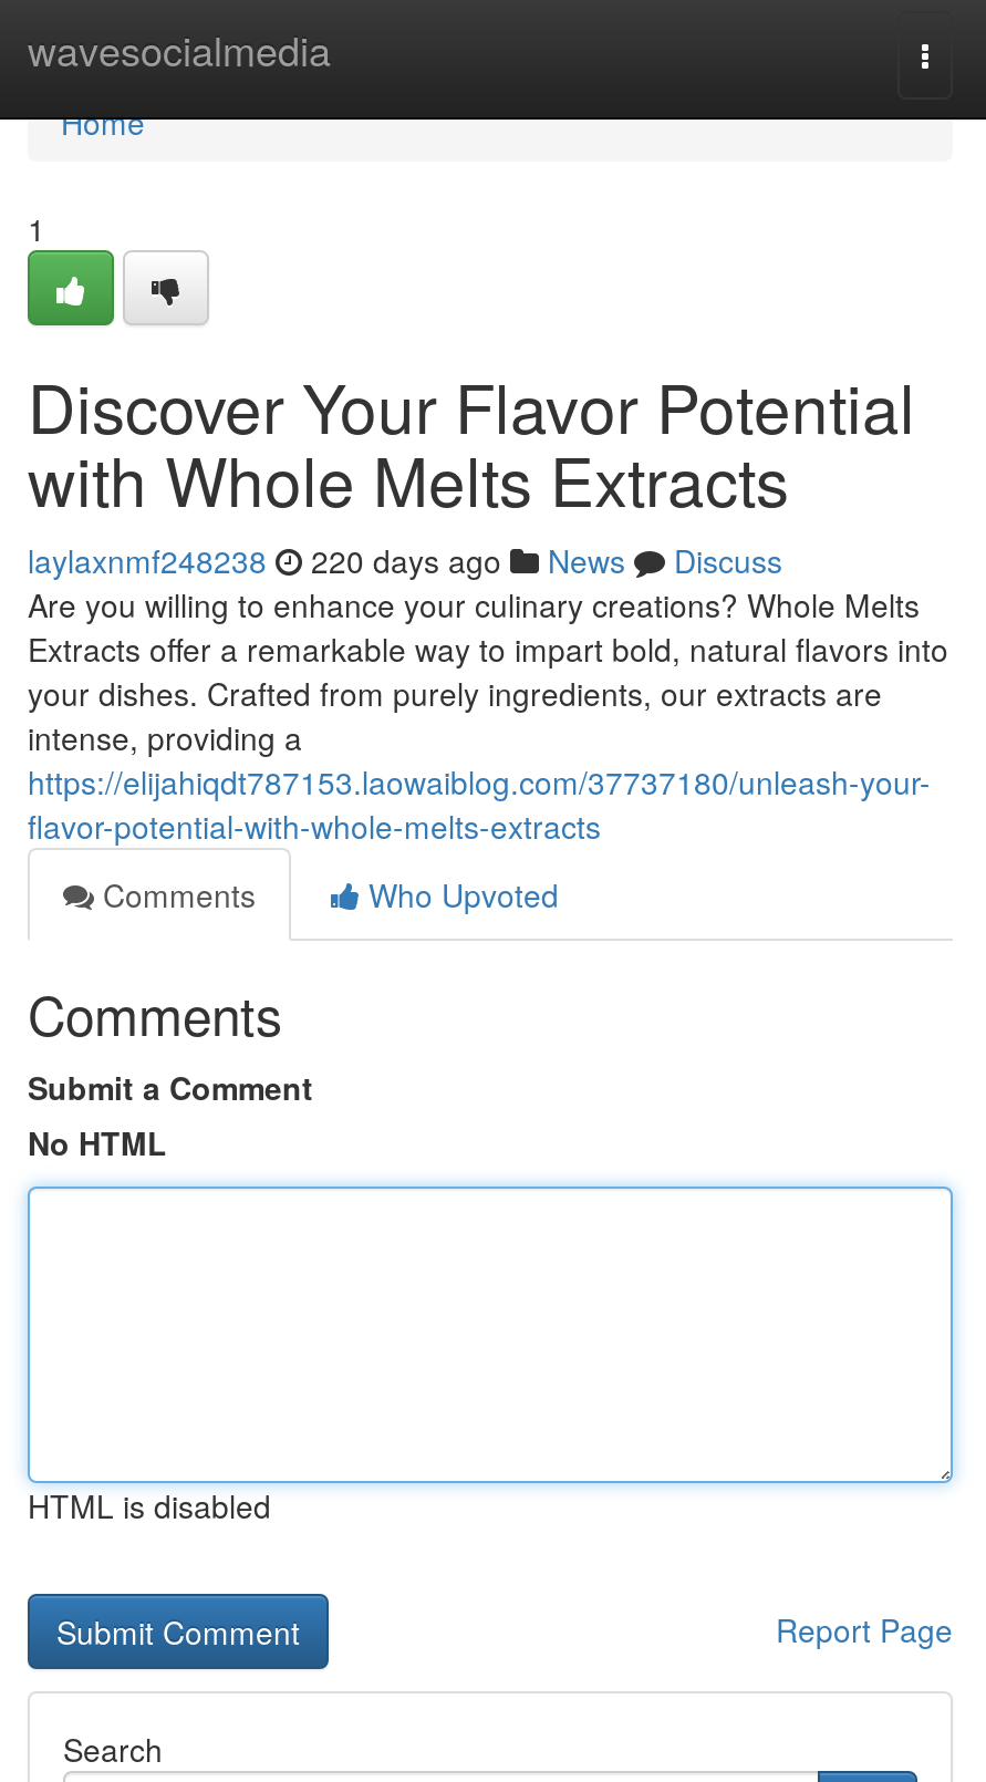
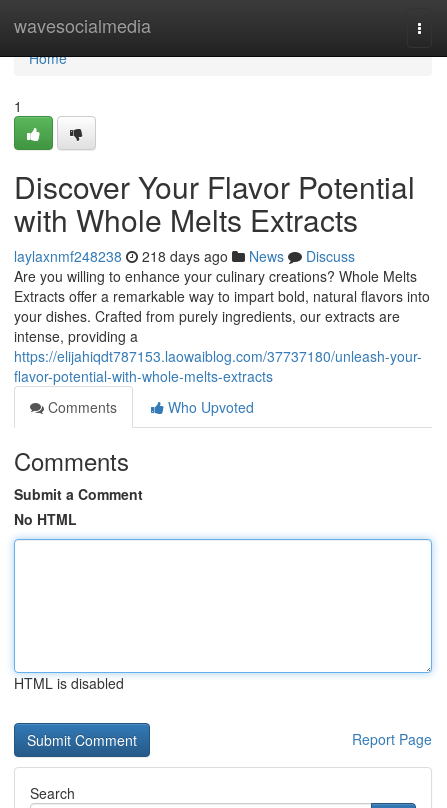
- laylaxnmf248238 220 days ago News Discuss
+ laylaxnmf248238 218 days ago News Discuss
